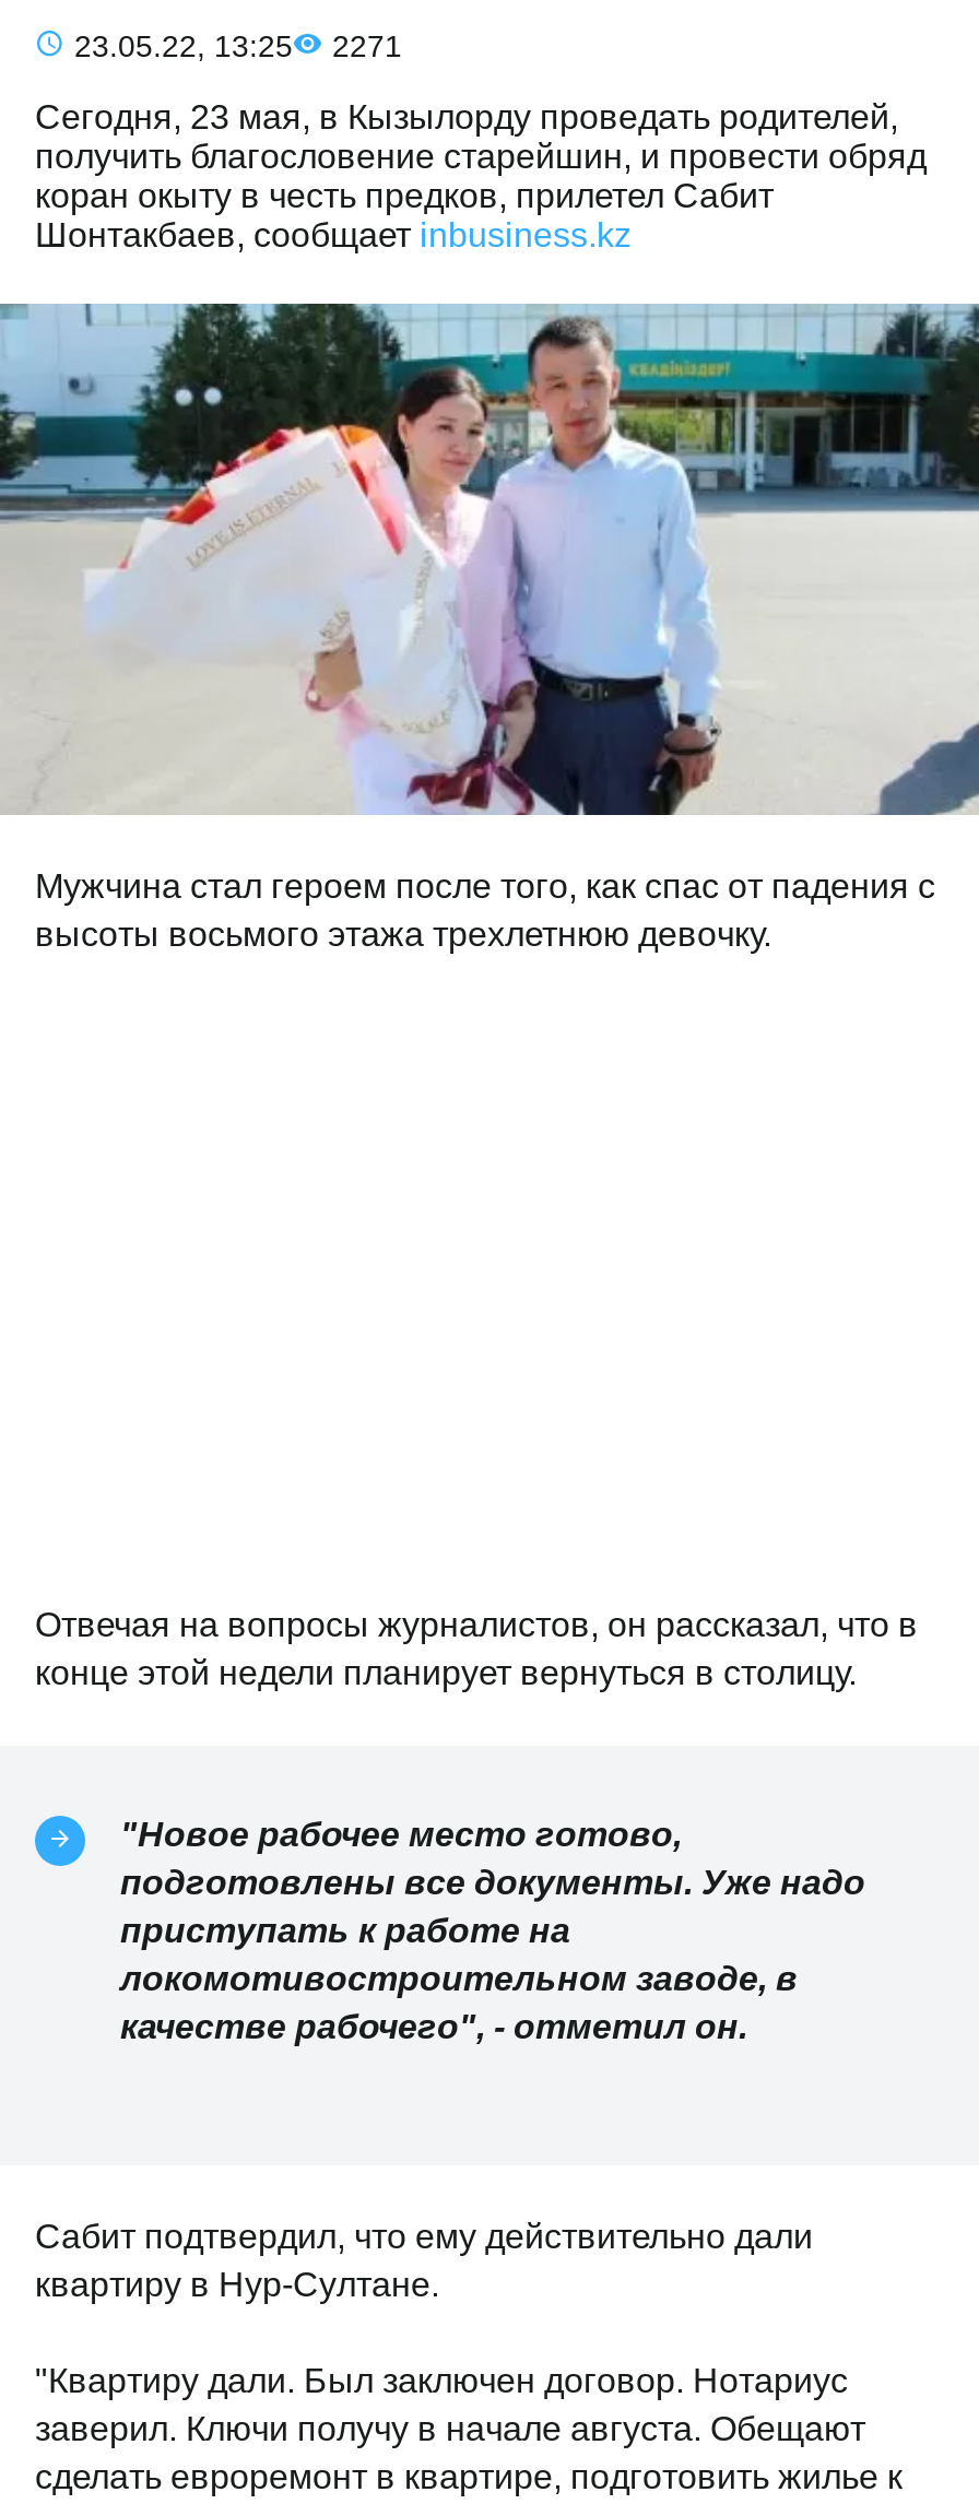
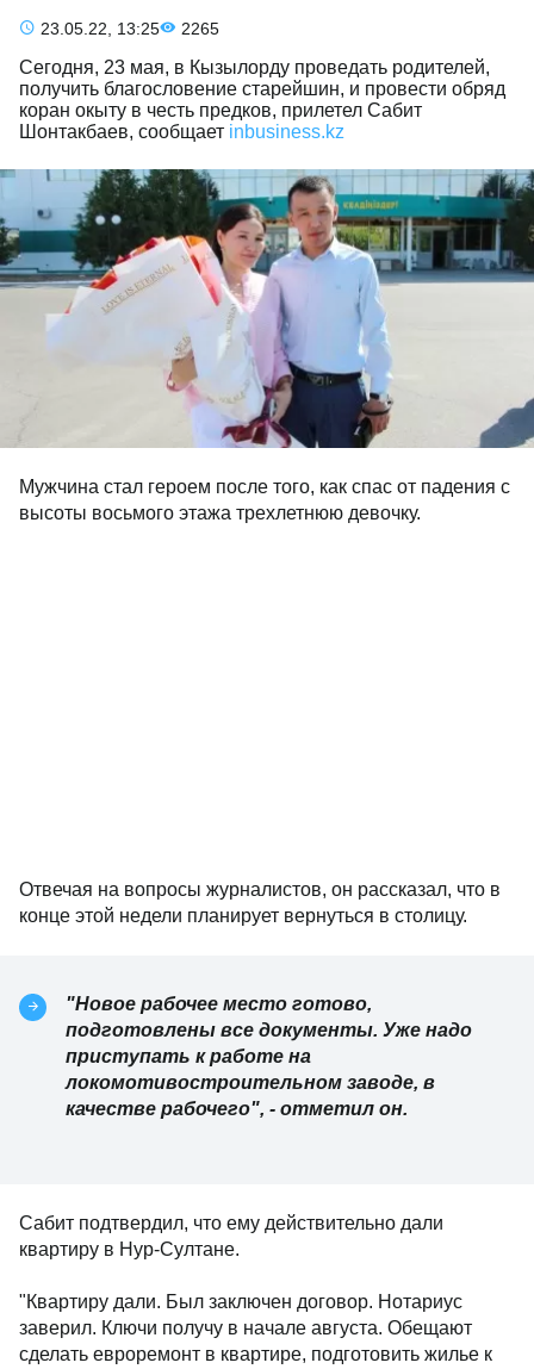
- 23.05.22, 13:25 2271
+ 23.05.22, 13:25 2265
